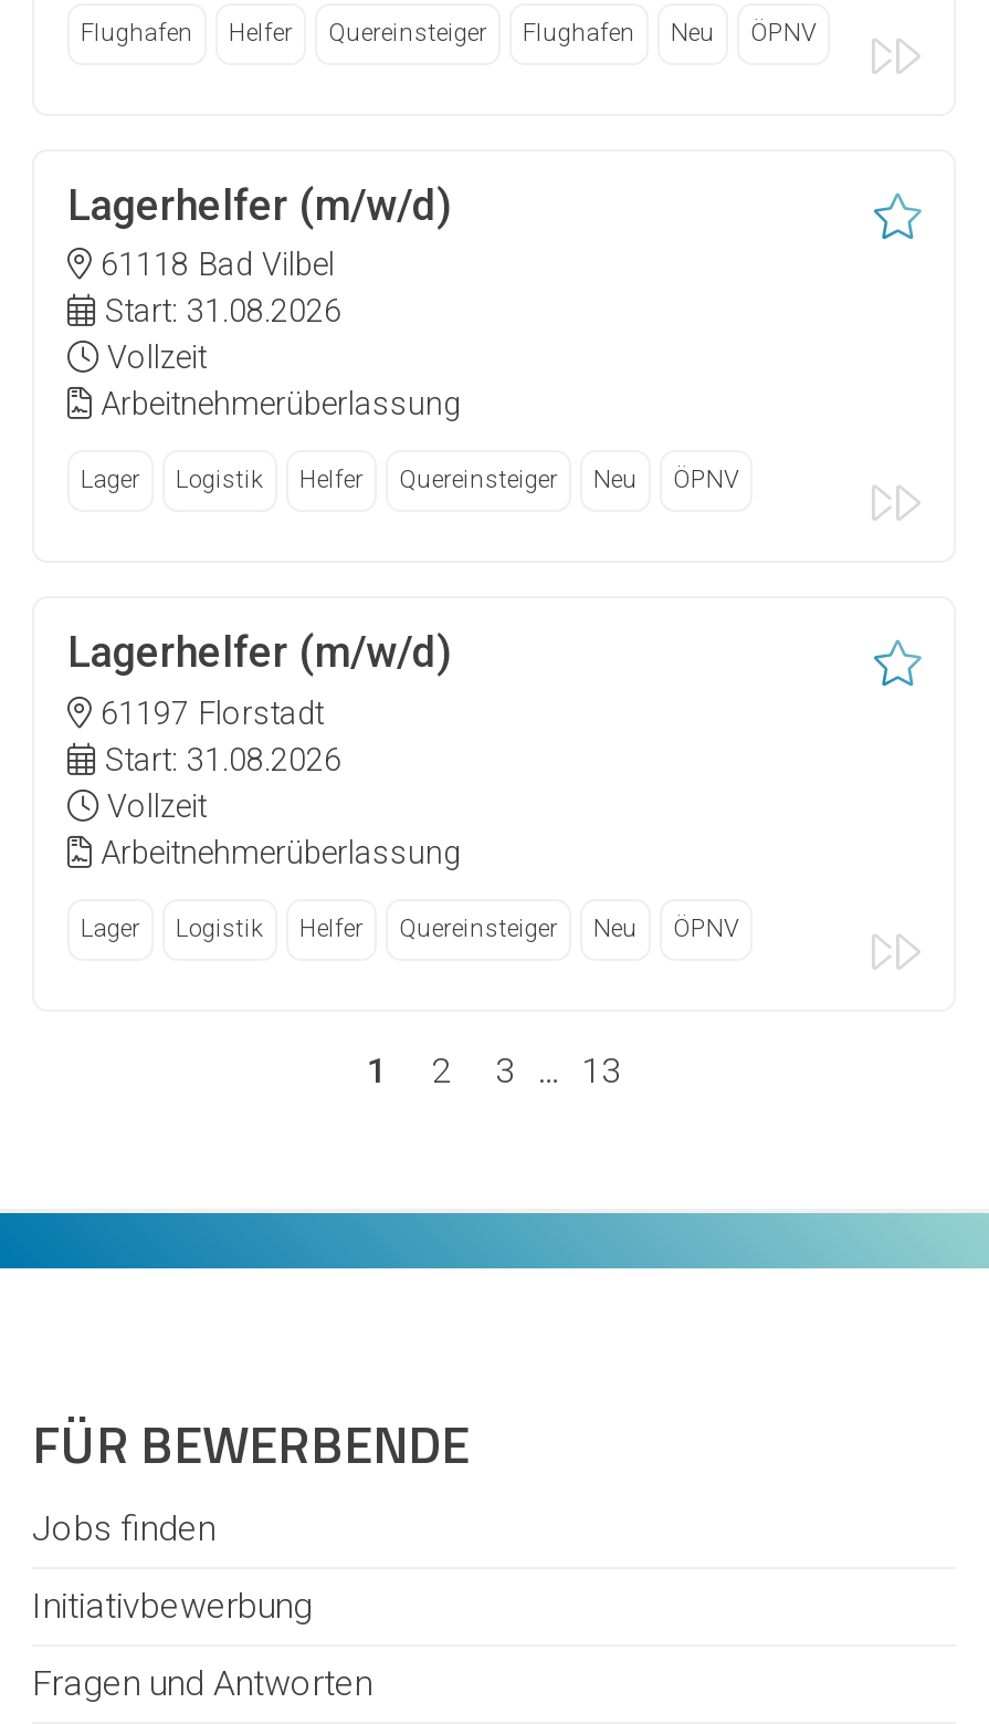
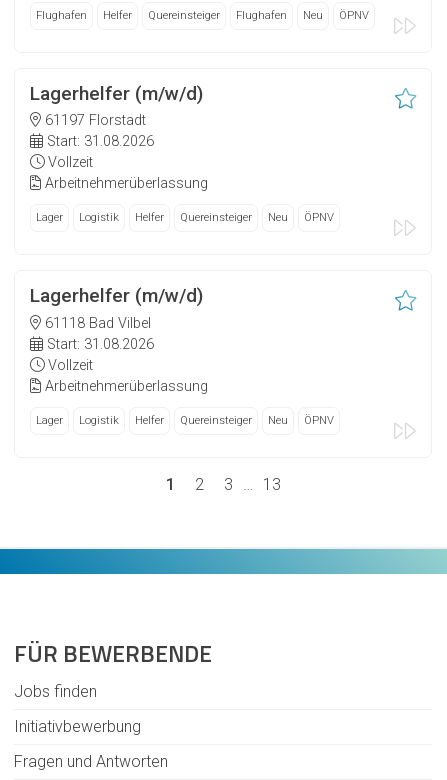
- 61118 Bad Vilbel
+ 61197 Florstadt

- 61197 Florstadt
+ 61118 Bad Vilbel
